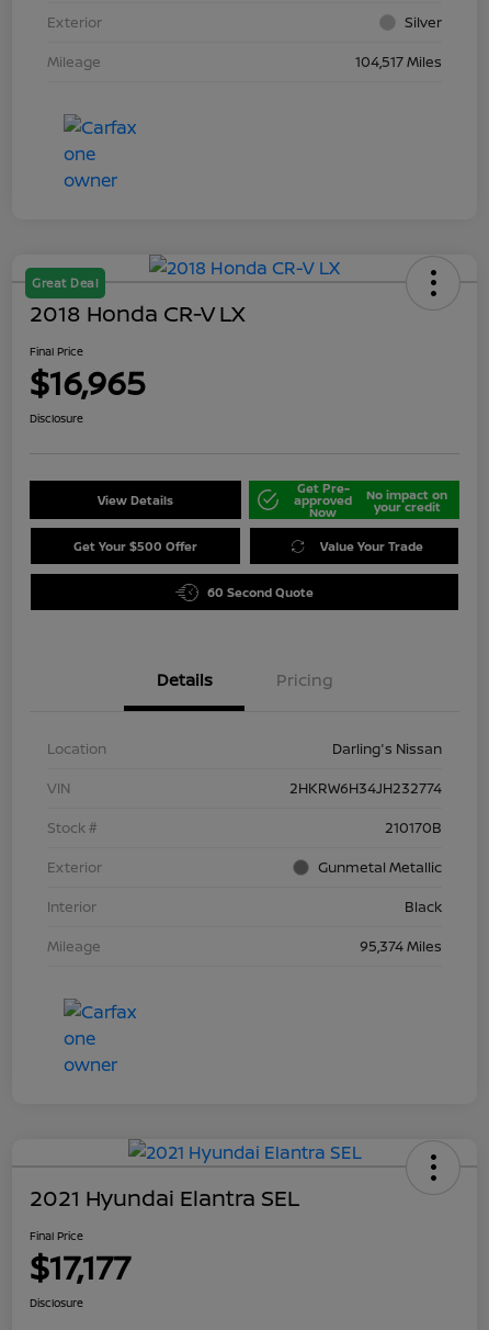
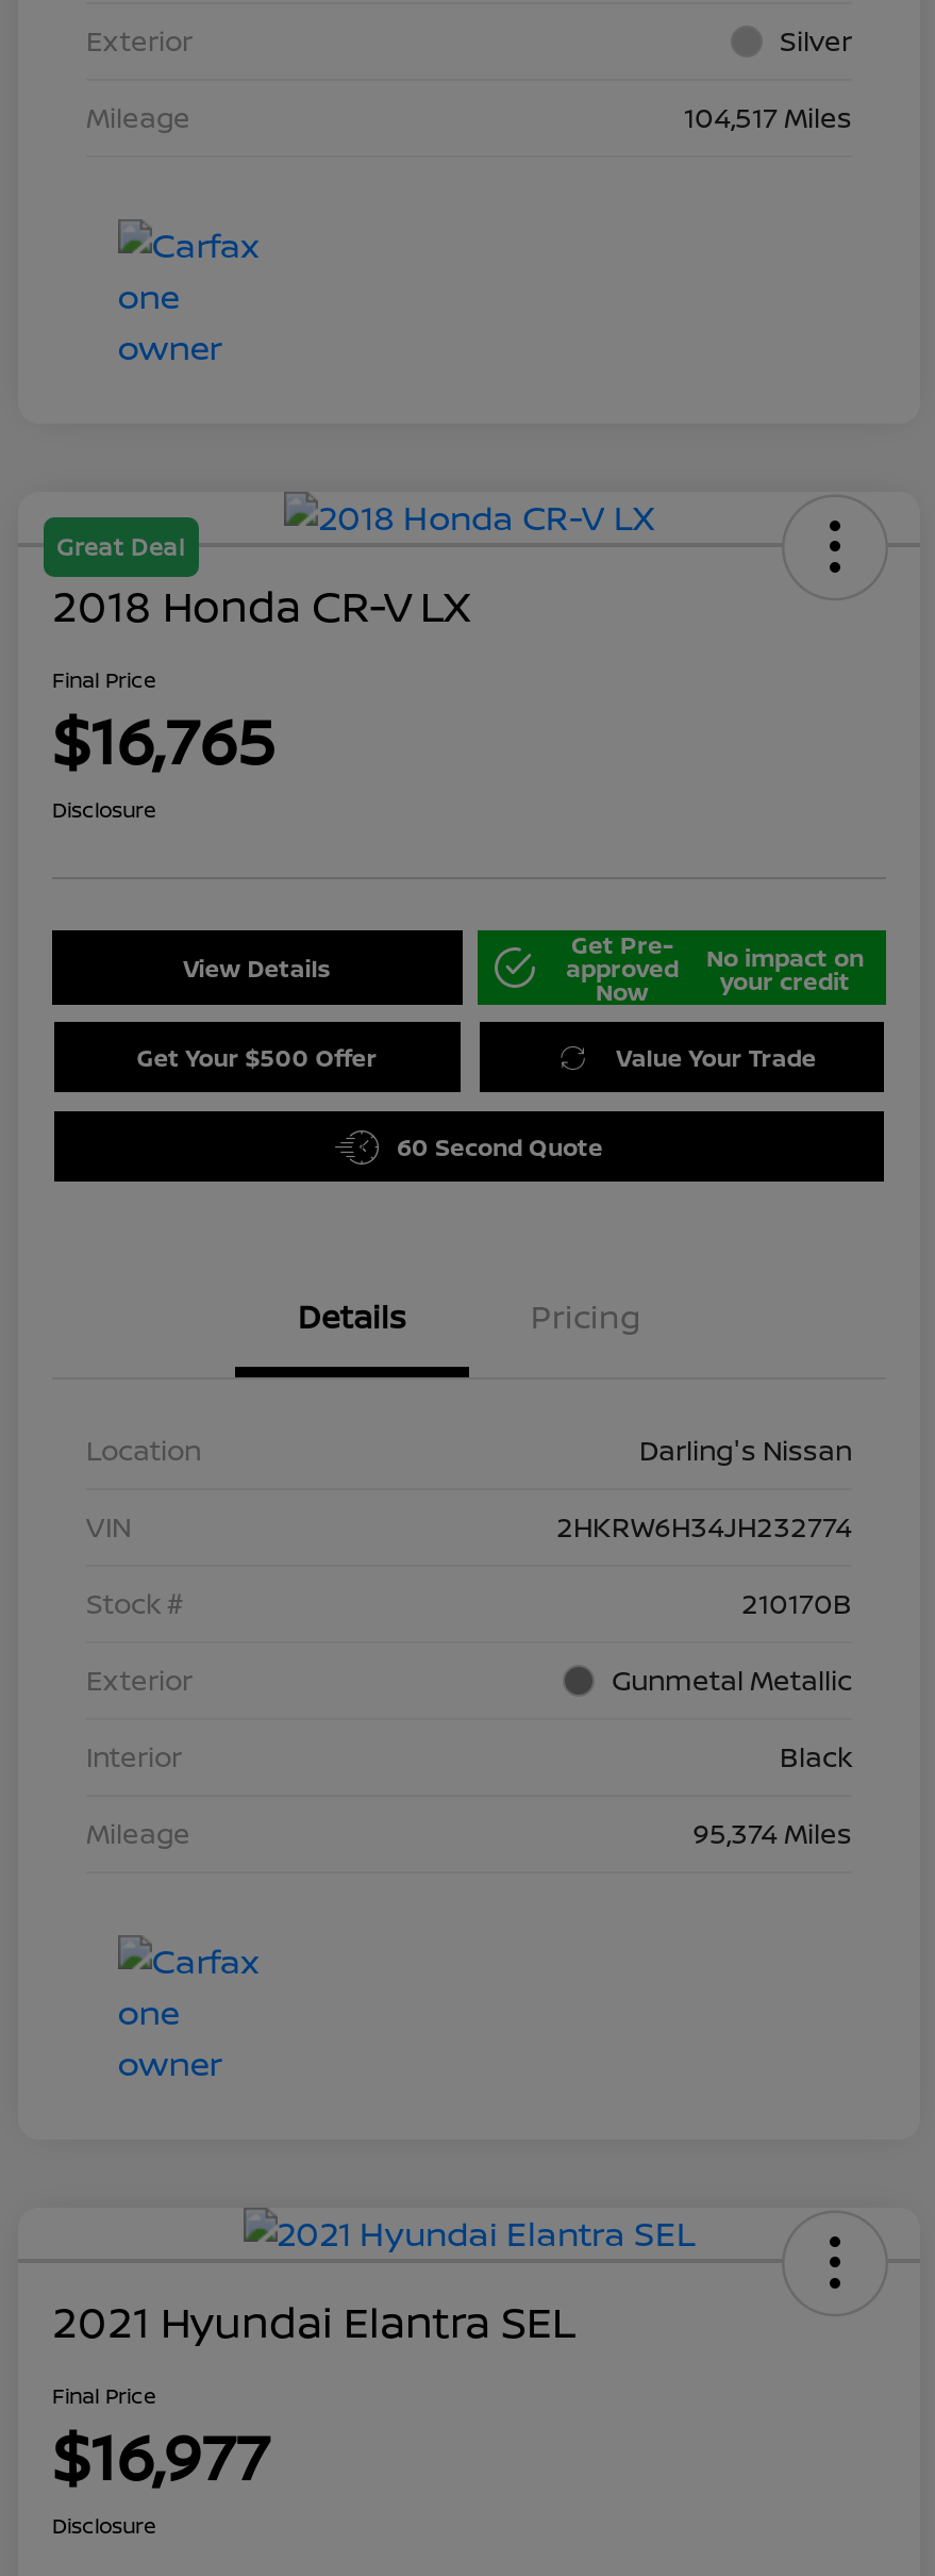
- $16,965
+ $16,765

- $17,177
+ $16,977
